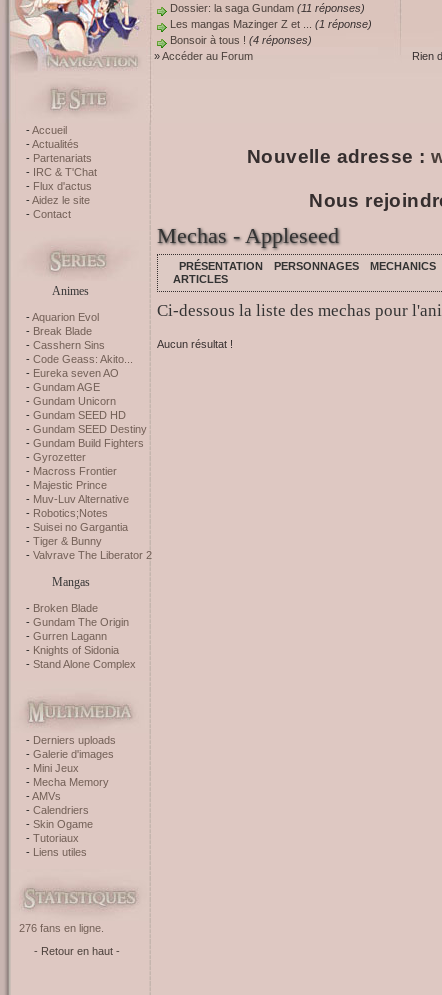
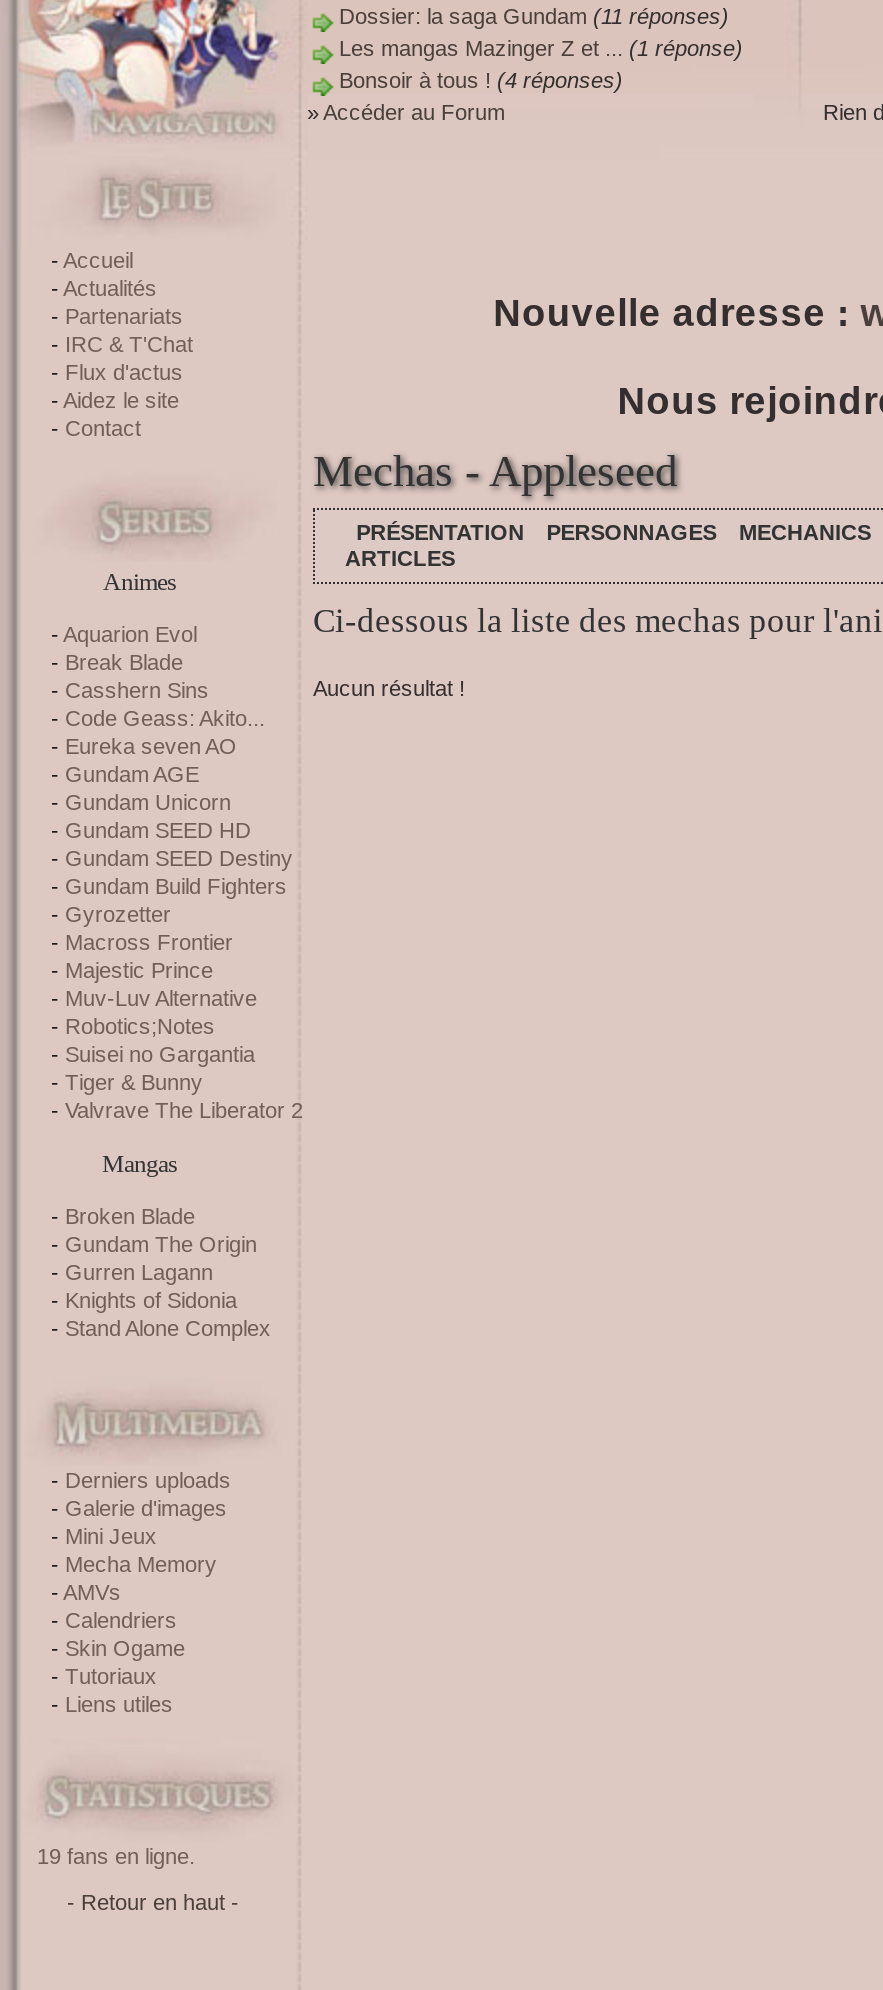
- 276 fans en ligne.
+ 19 fans en ligne.
